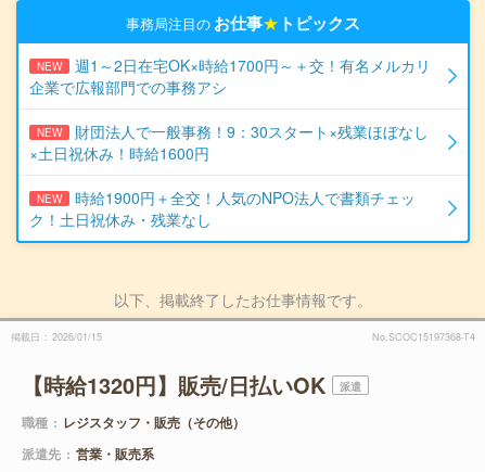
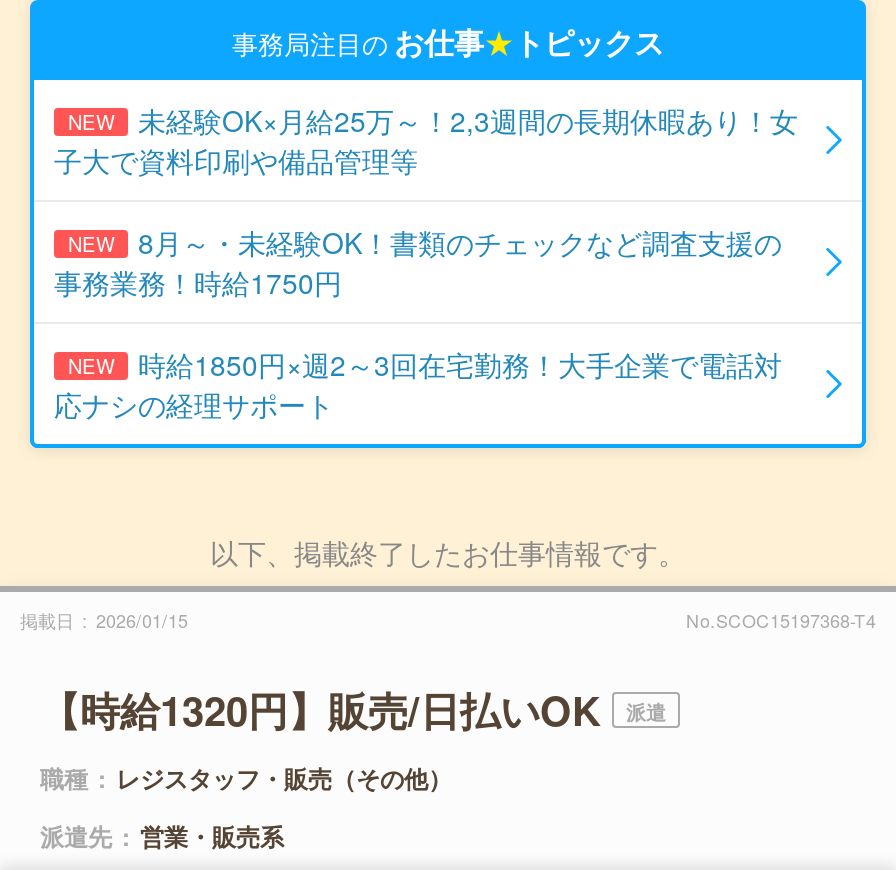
- 週1～2日在宅OK×時給1700円～＋交！有名メルカリ
- 企業で広報部門での事務アシ
+ 未経験OK×月給25万～！2,3週間の長期休暇あり！女
+ 子大で資料印刷や備品管理等

- 財団法人で一般事務！9：30スタート×残業ほぼなし
- ×土日祝休み！時給1600円
+ 8月～・未経験OK！書類のチェックなど調査支援の
+ 事務業務！時給1750円

- 時給1900円＋全交！人気のNPO法人で書類チェッ
- ク！土日祝休み・残業なし
+ 時給1850円×週2～3回在宅勤務！大手企業で電話対
+ 応ナシの経理サポート
